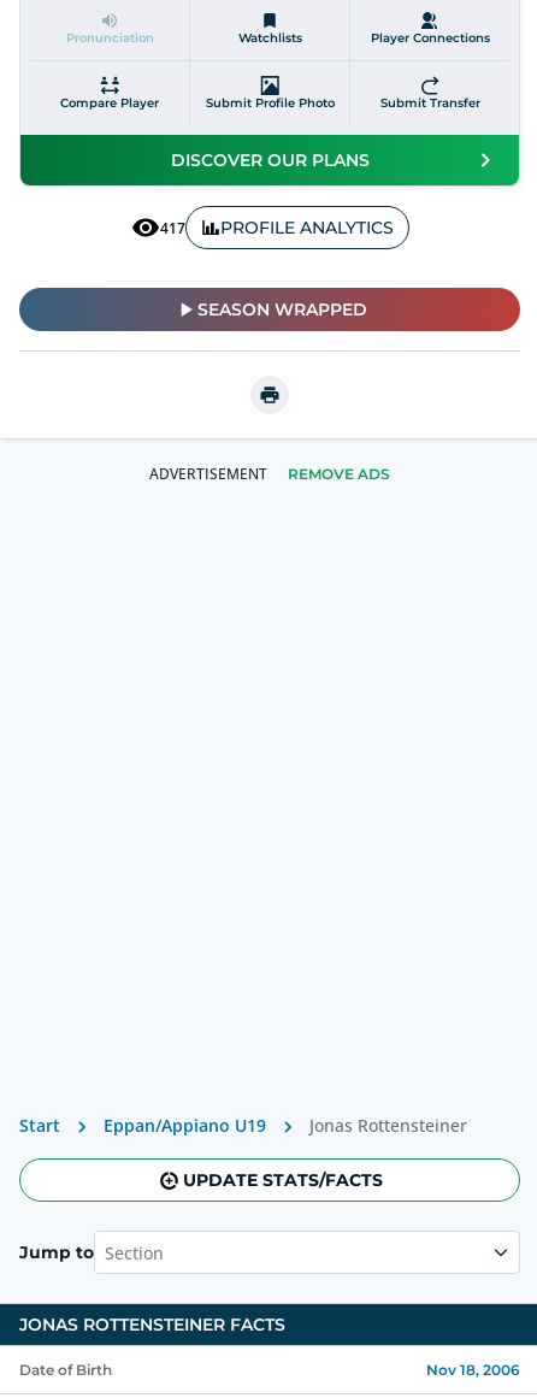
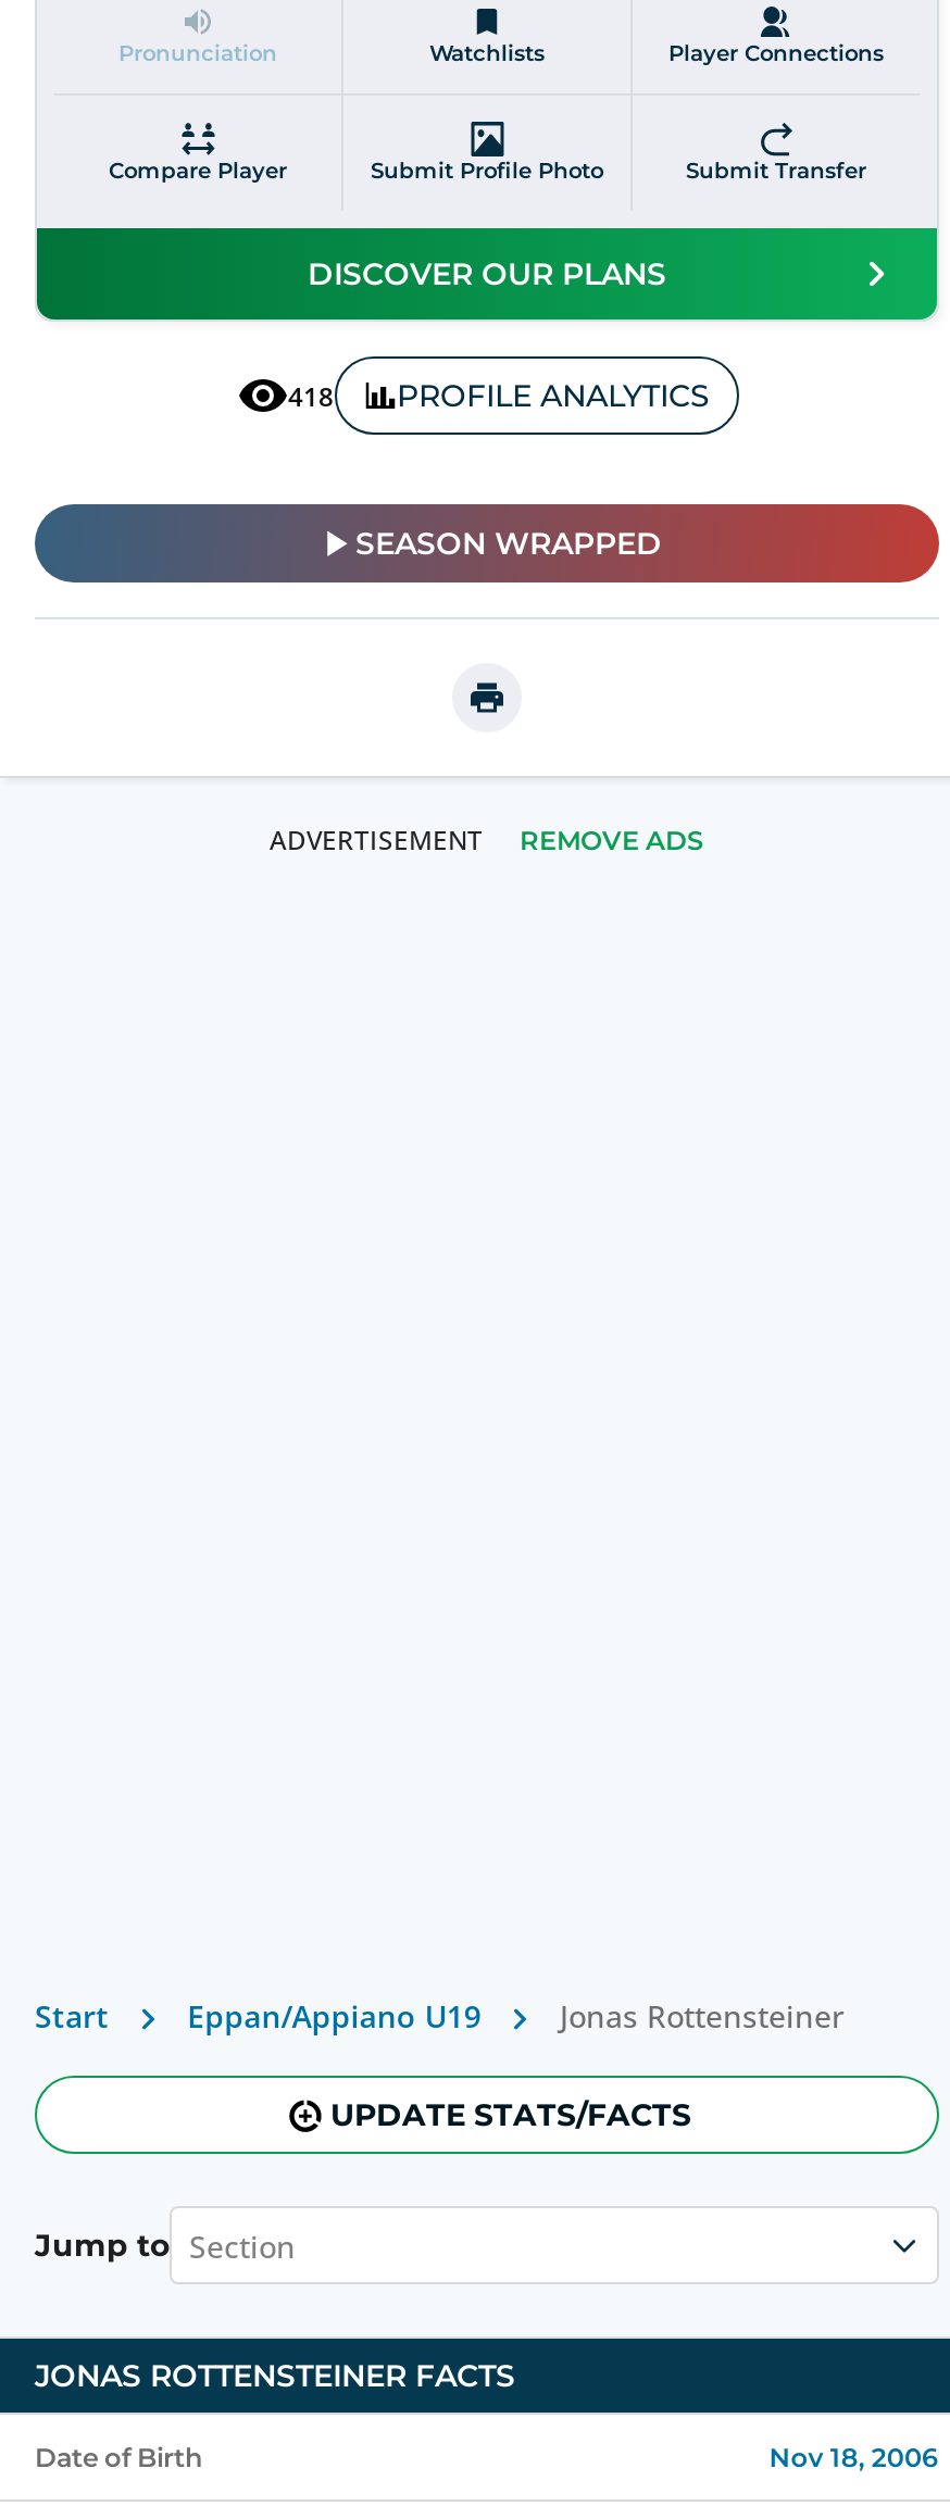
- 417 PROFILE ANALYTICS
+ 418 PROFILE ANALYTICS
